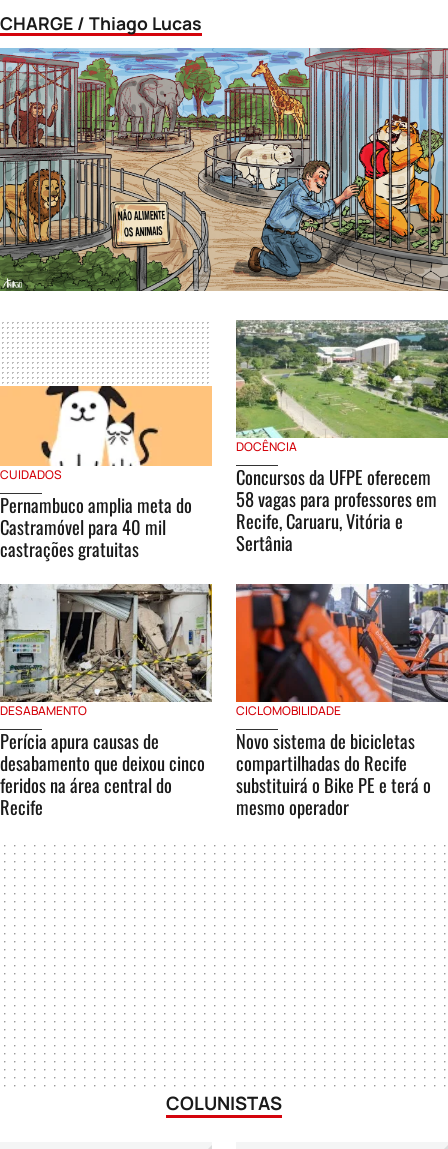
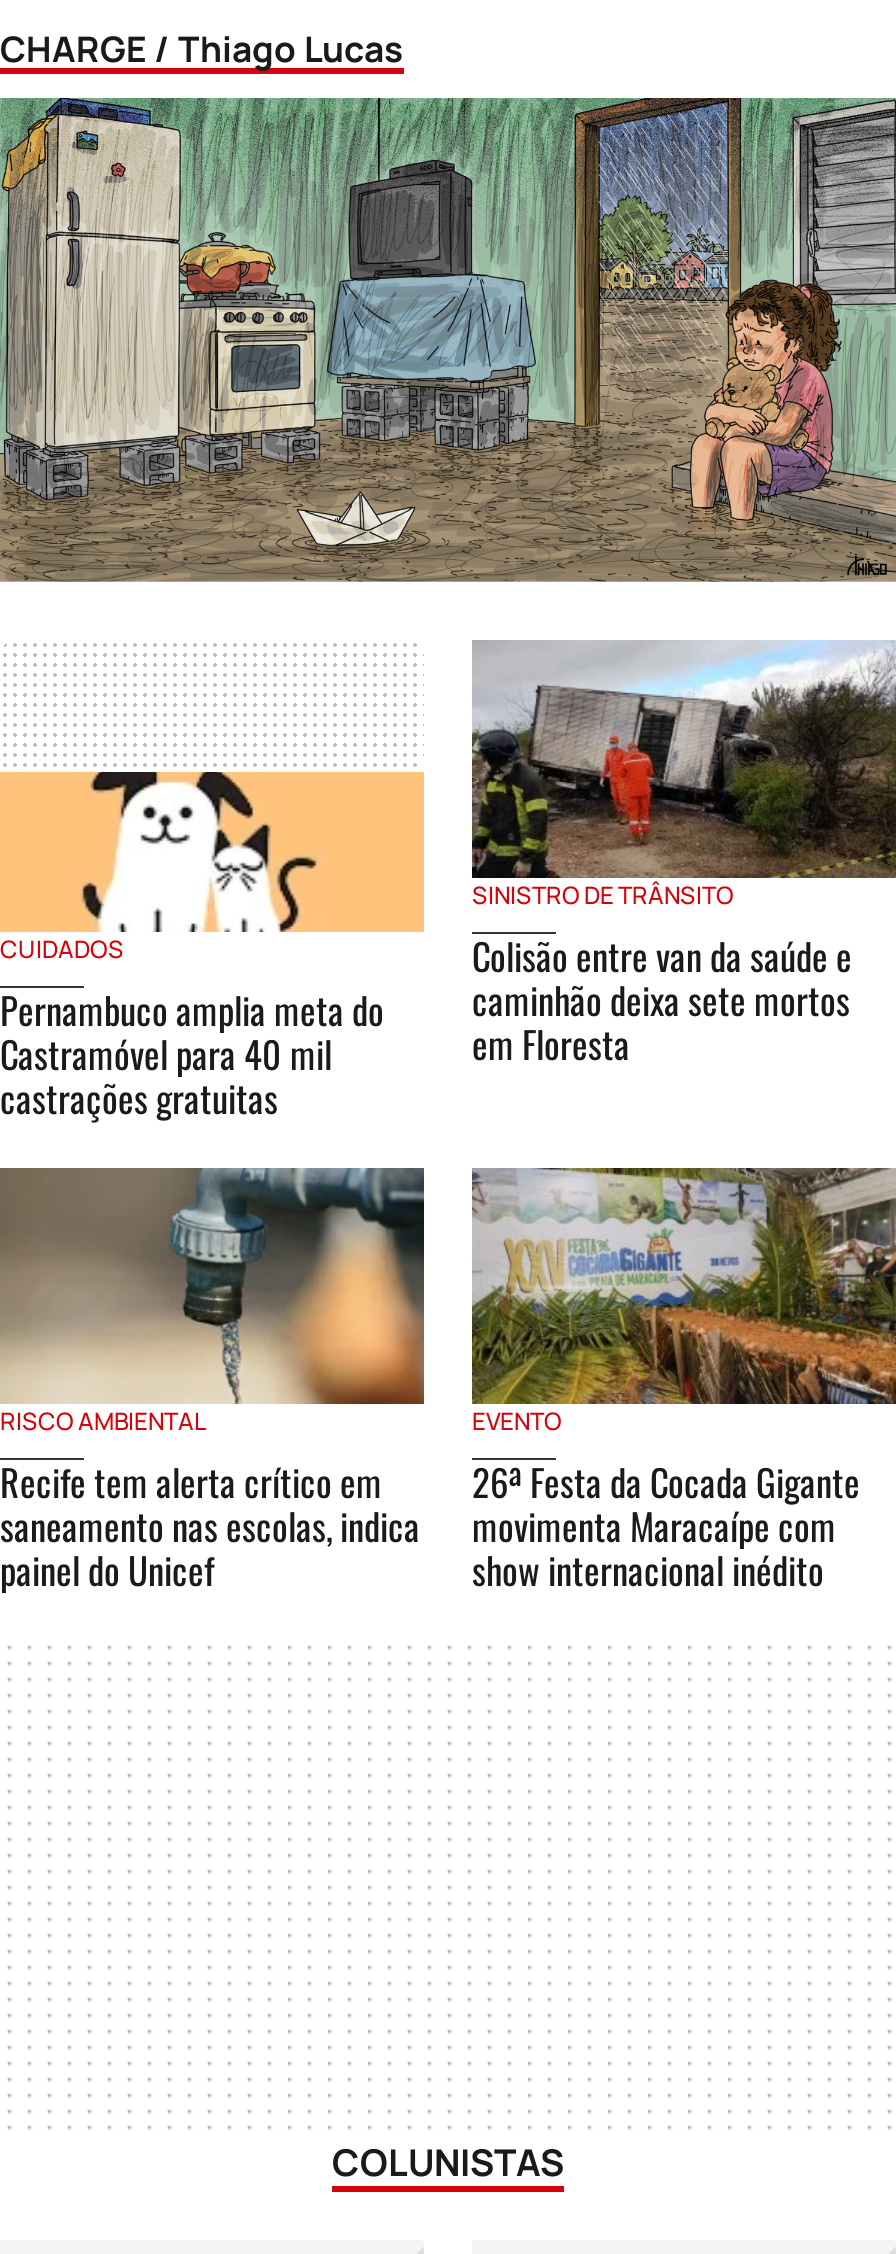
- [image]
+ [image]

- [image]
- DOCÊNCIA
- Concursos da UFPE oferecem
- 58 vagas para professores em
- Recife, Caruaru, Vitória e
- Sertânia
+ [image]
+ SINISTRO DE TRÂNSITO
+ Colisão entre van da saúde e
+ caminhão deixa sete mortos
+ em Floresta

- [image]
- DESABAMENTO
- Perícia apura causas de
- desabamento que deixou cinco
- feridos na área central do
- Recife
+ [image]
+ RISCO AMBIENTAL
+ Recife tem alerta crítico em
+ saneamento nas escolas, indica
+ painel do Unicef

- [image]
- CICLOMOBILIDADE
- Novo sistema de bicicletas
- compartilhadas do Recife
- substituirá o Bike PE e terá o
- mesmo operador
+ [image]
+ EVENTO
+ 26ª Festa da Cocada Gigante
+ movimenta Maracaípe com
+ show internacional inédito
